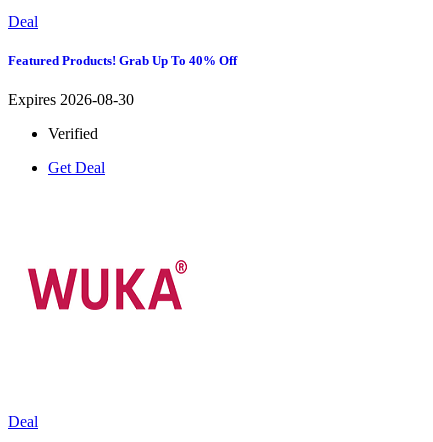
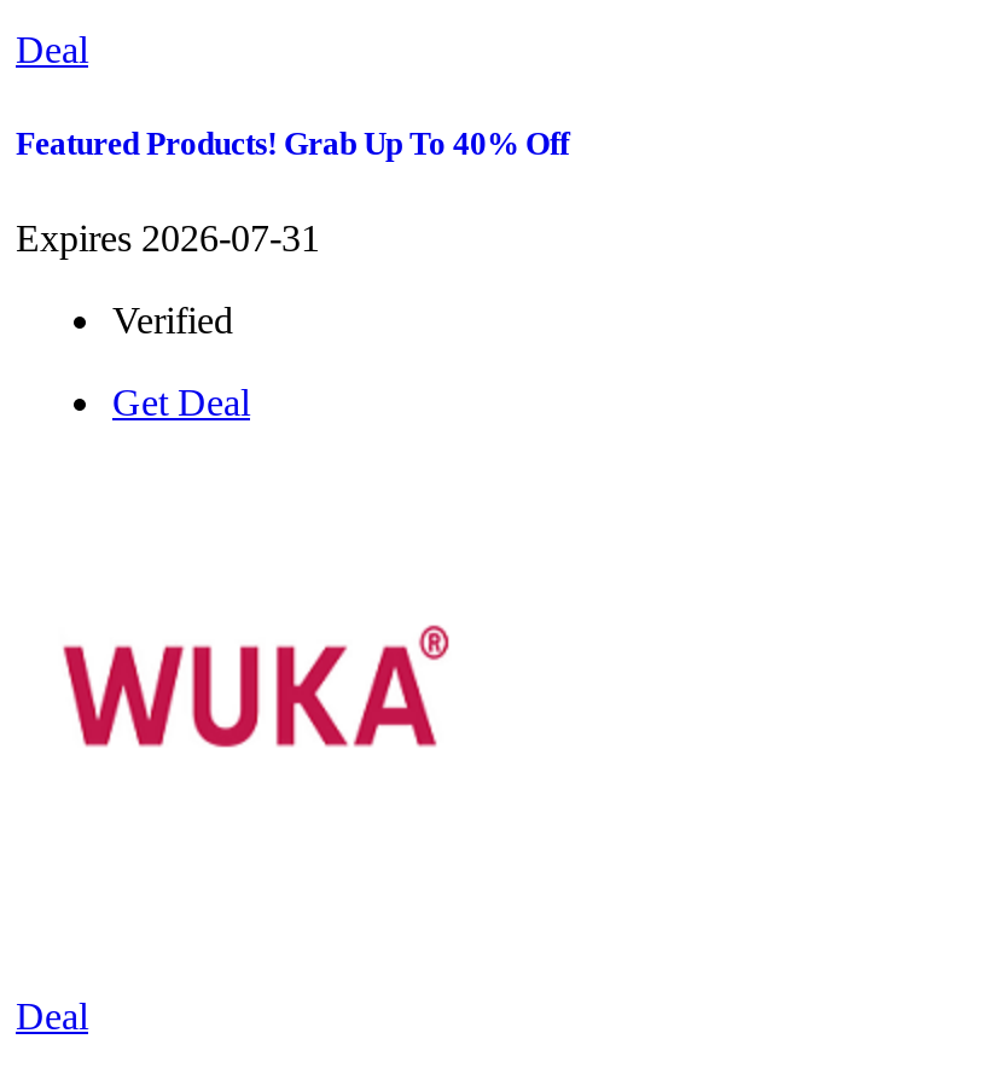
- Expires 2026-08-30
+ Expires 2026-07-31
